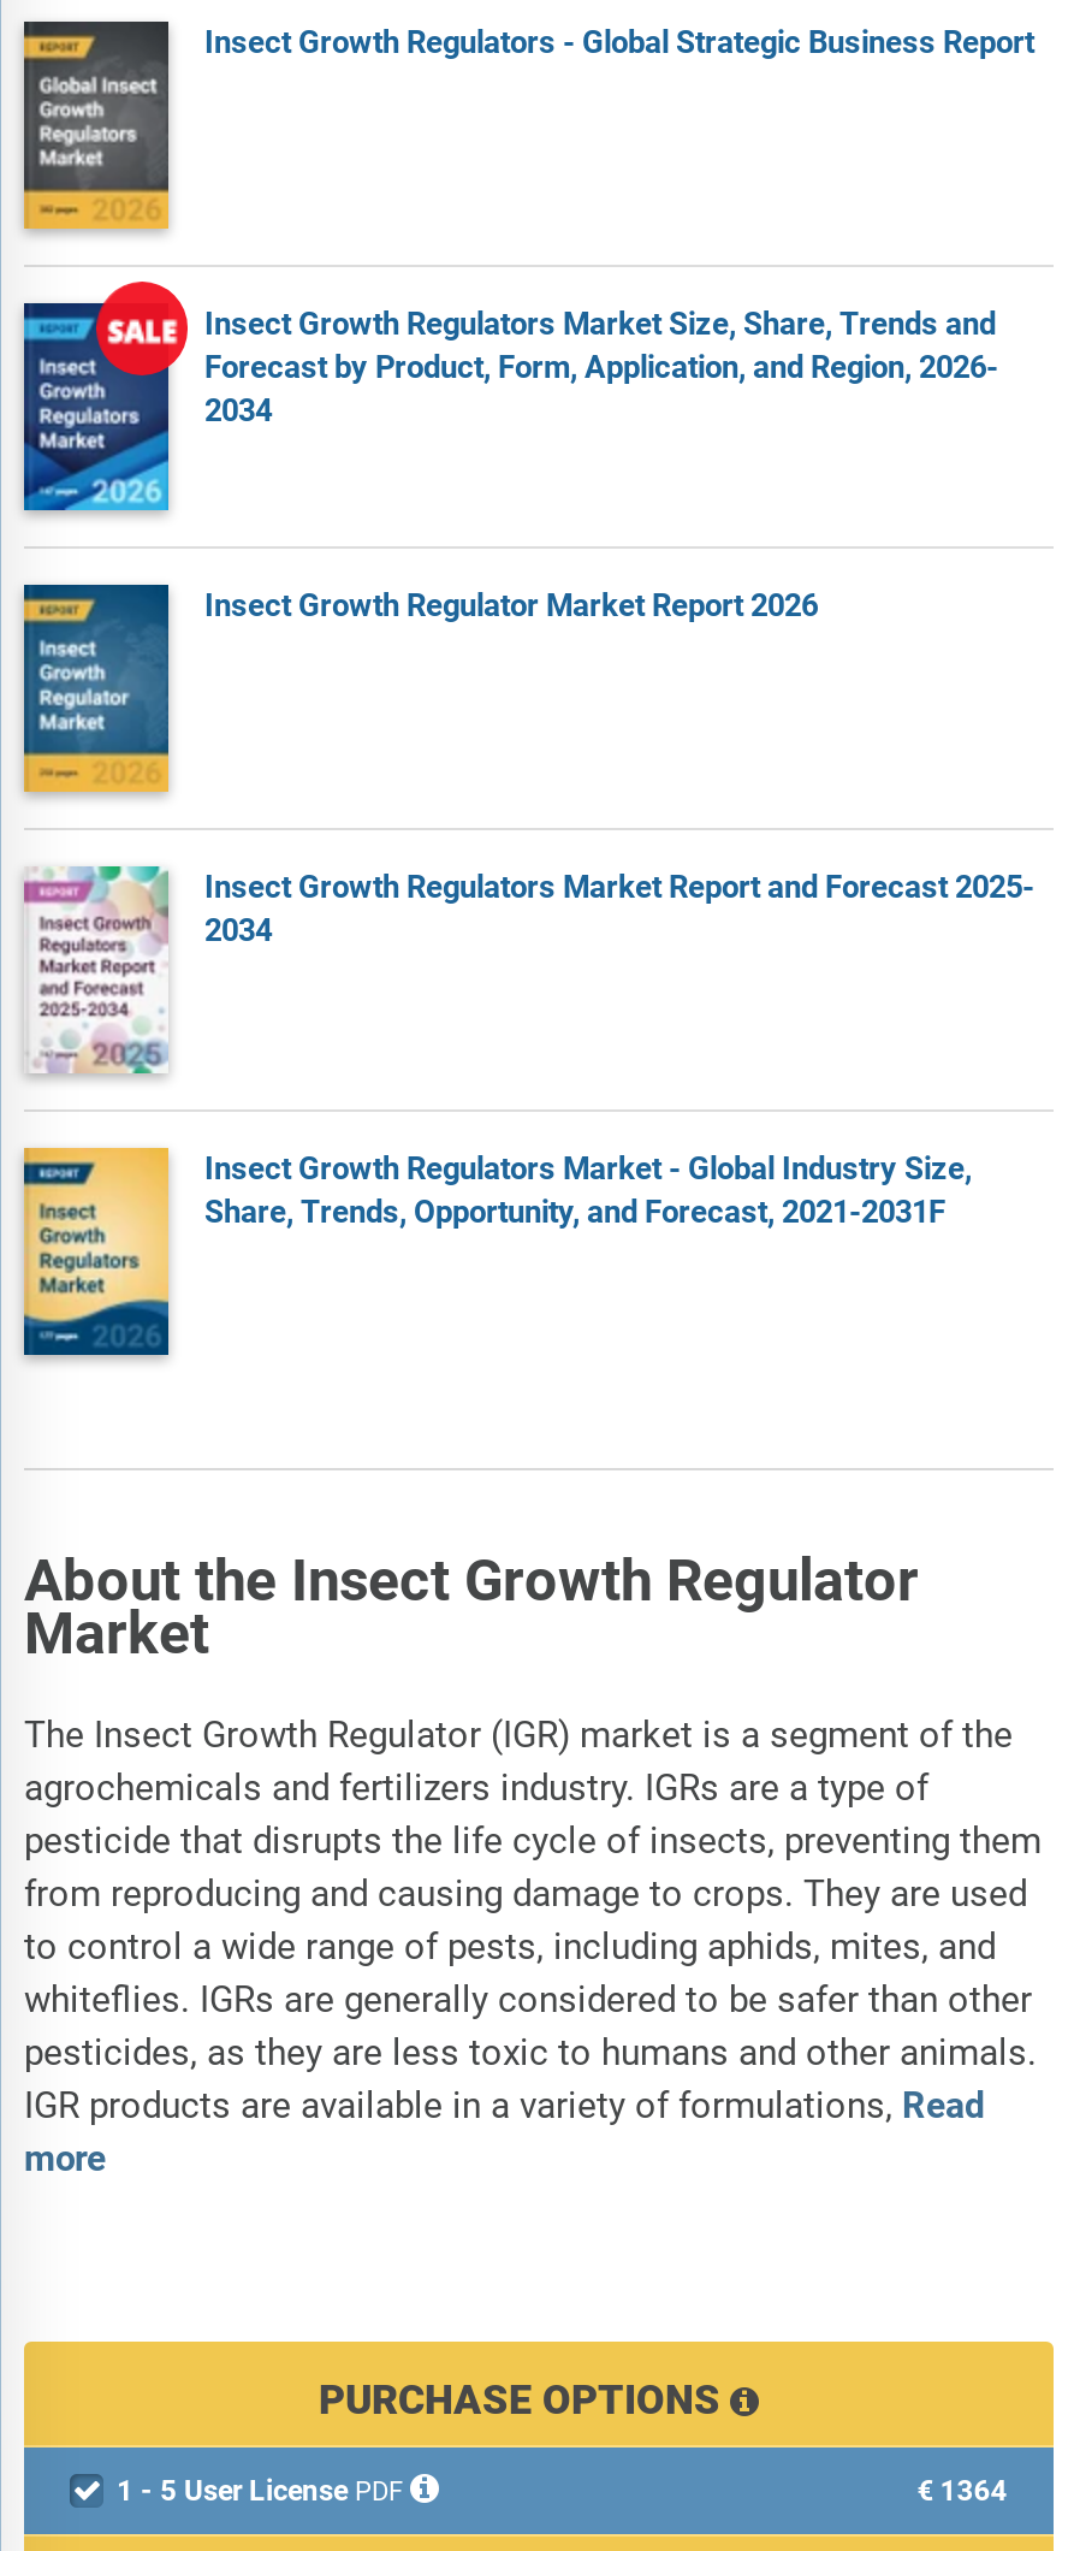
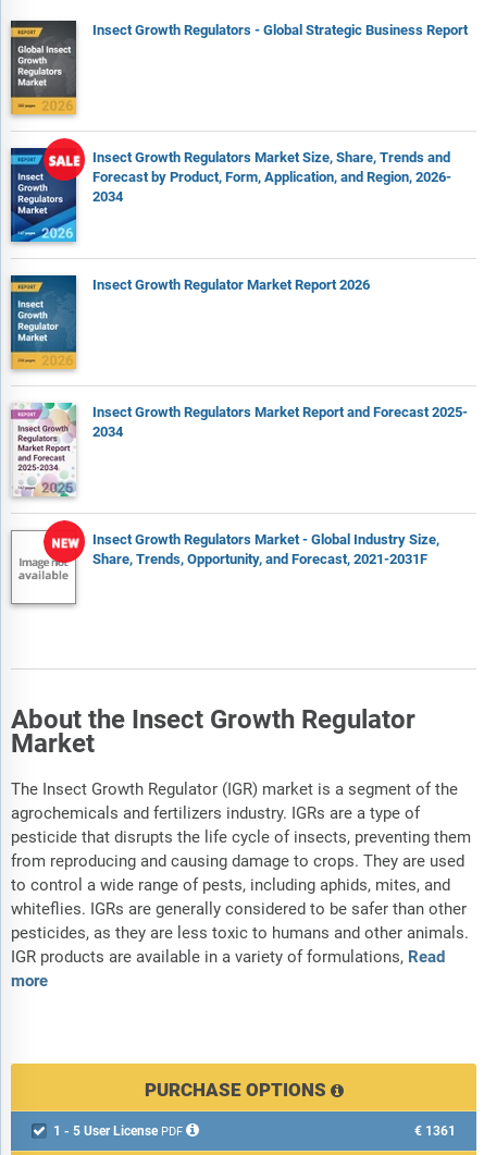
- [image]
+ [image]

- €1364
+ €1361
